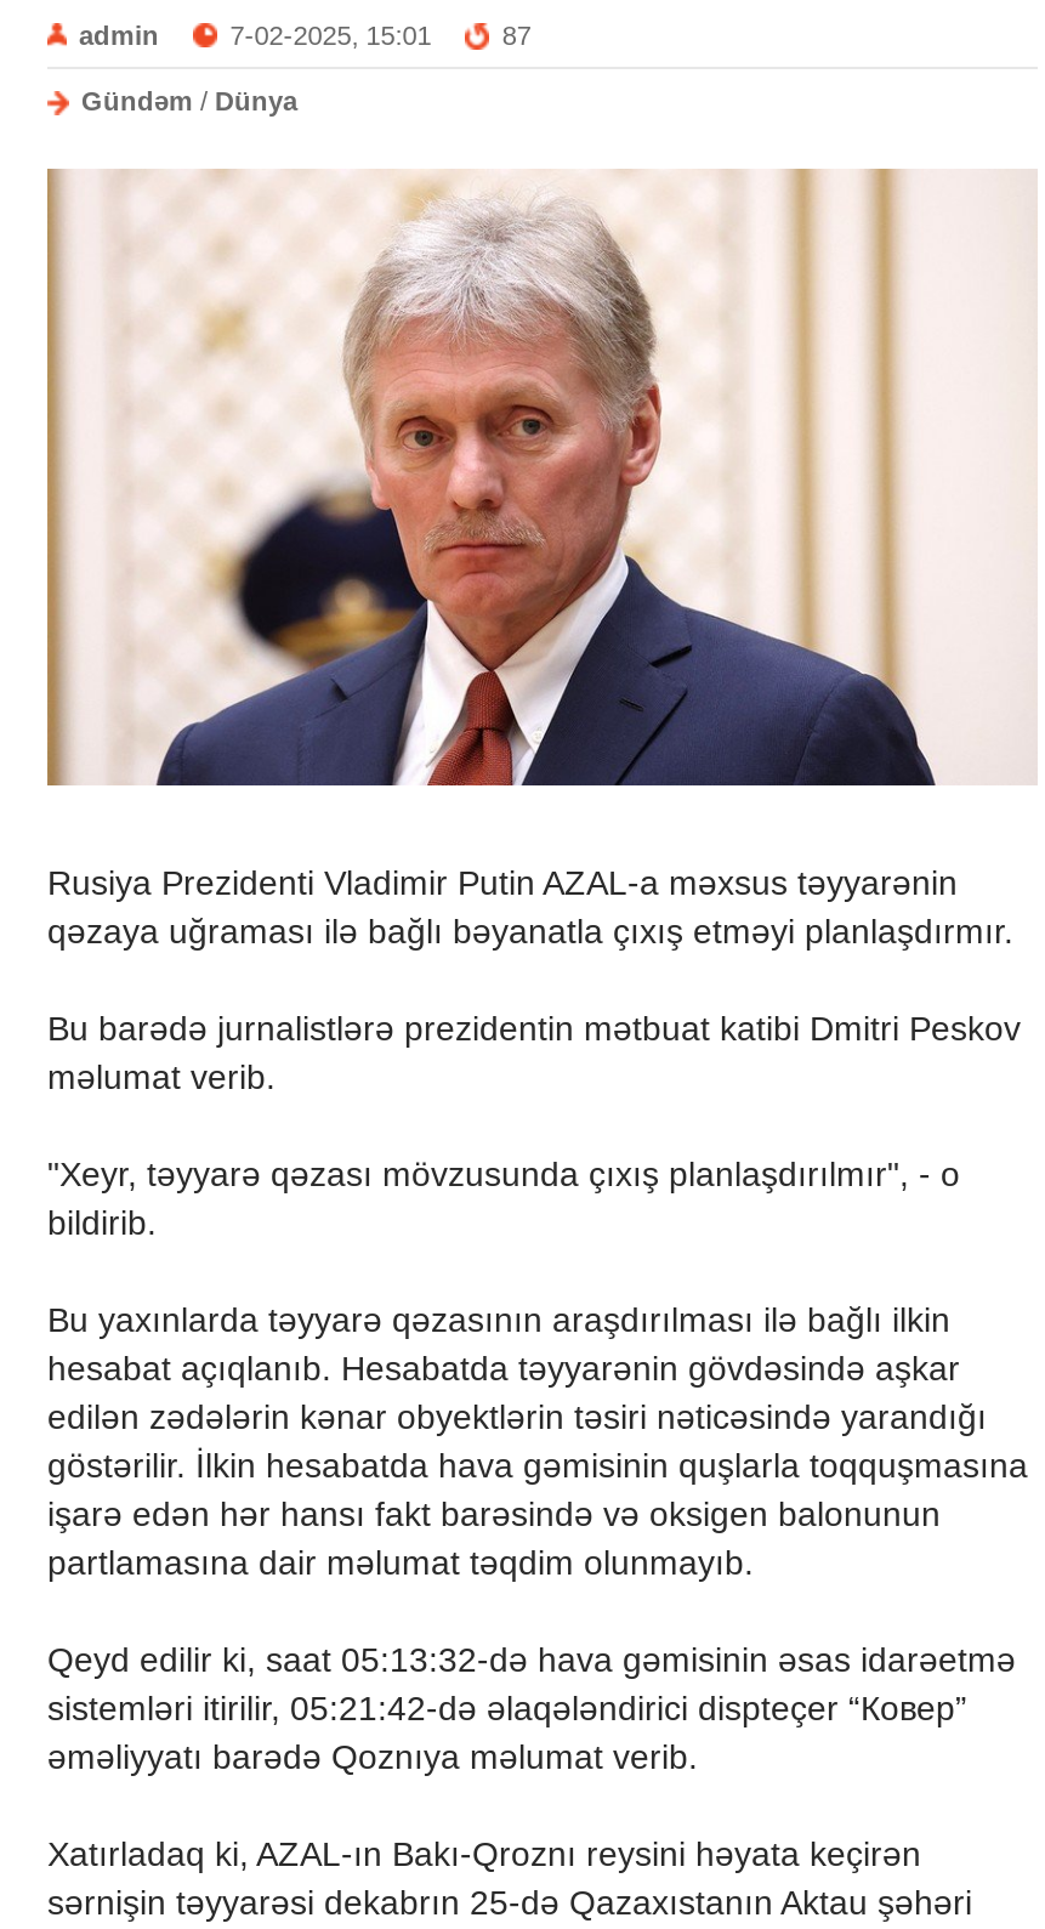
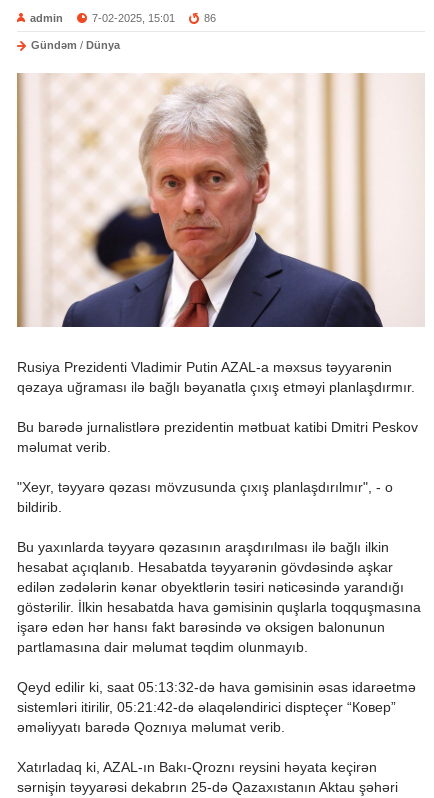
- 87
+ 86
